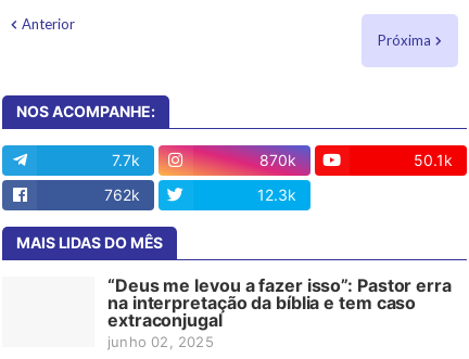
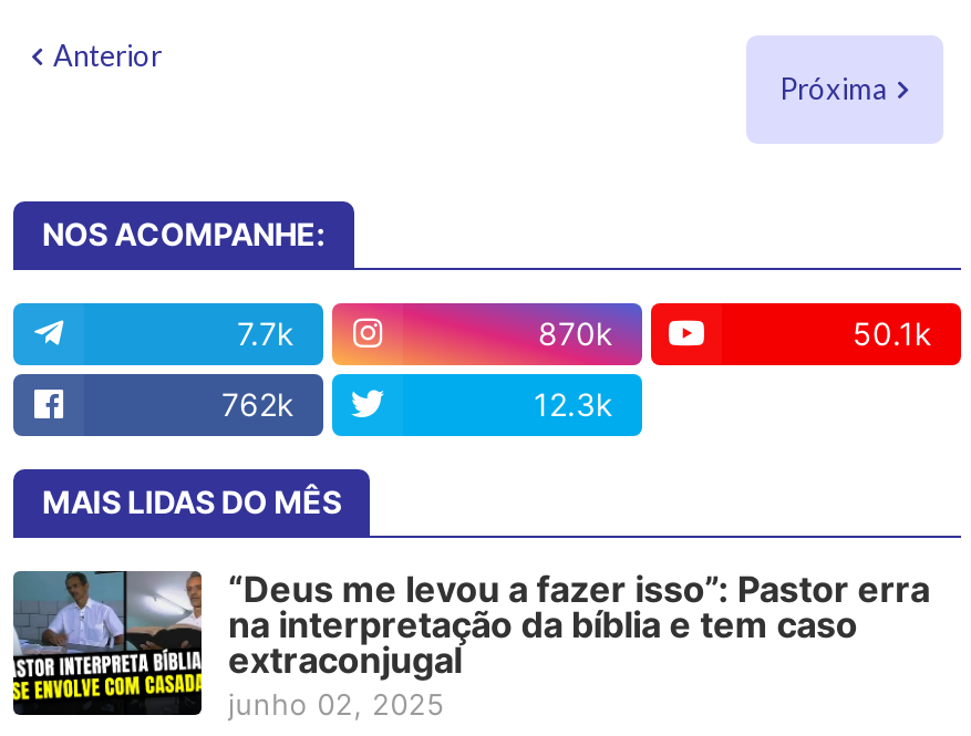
+ [image]
